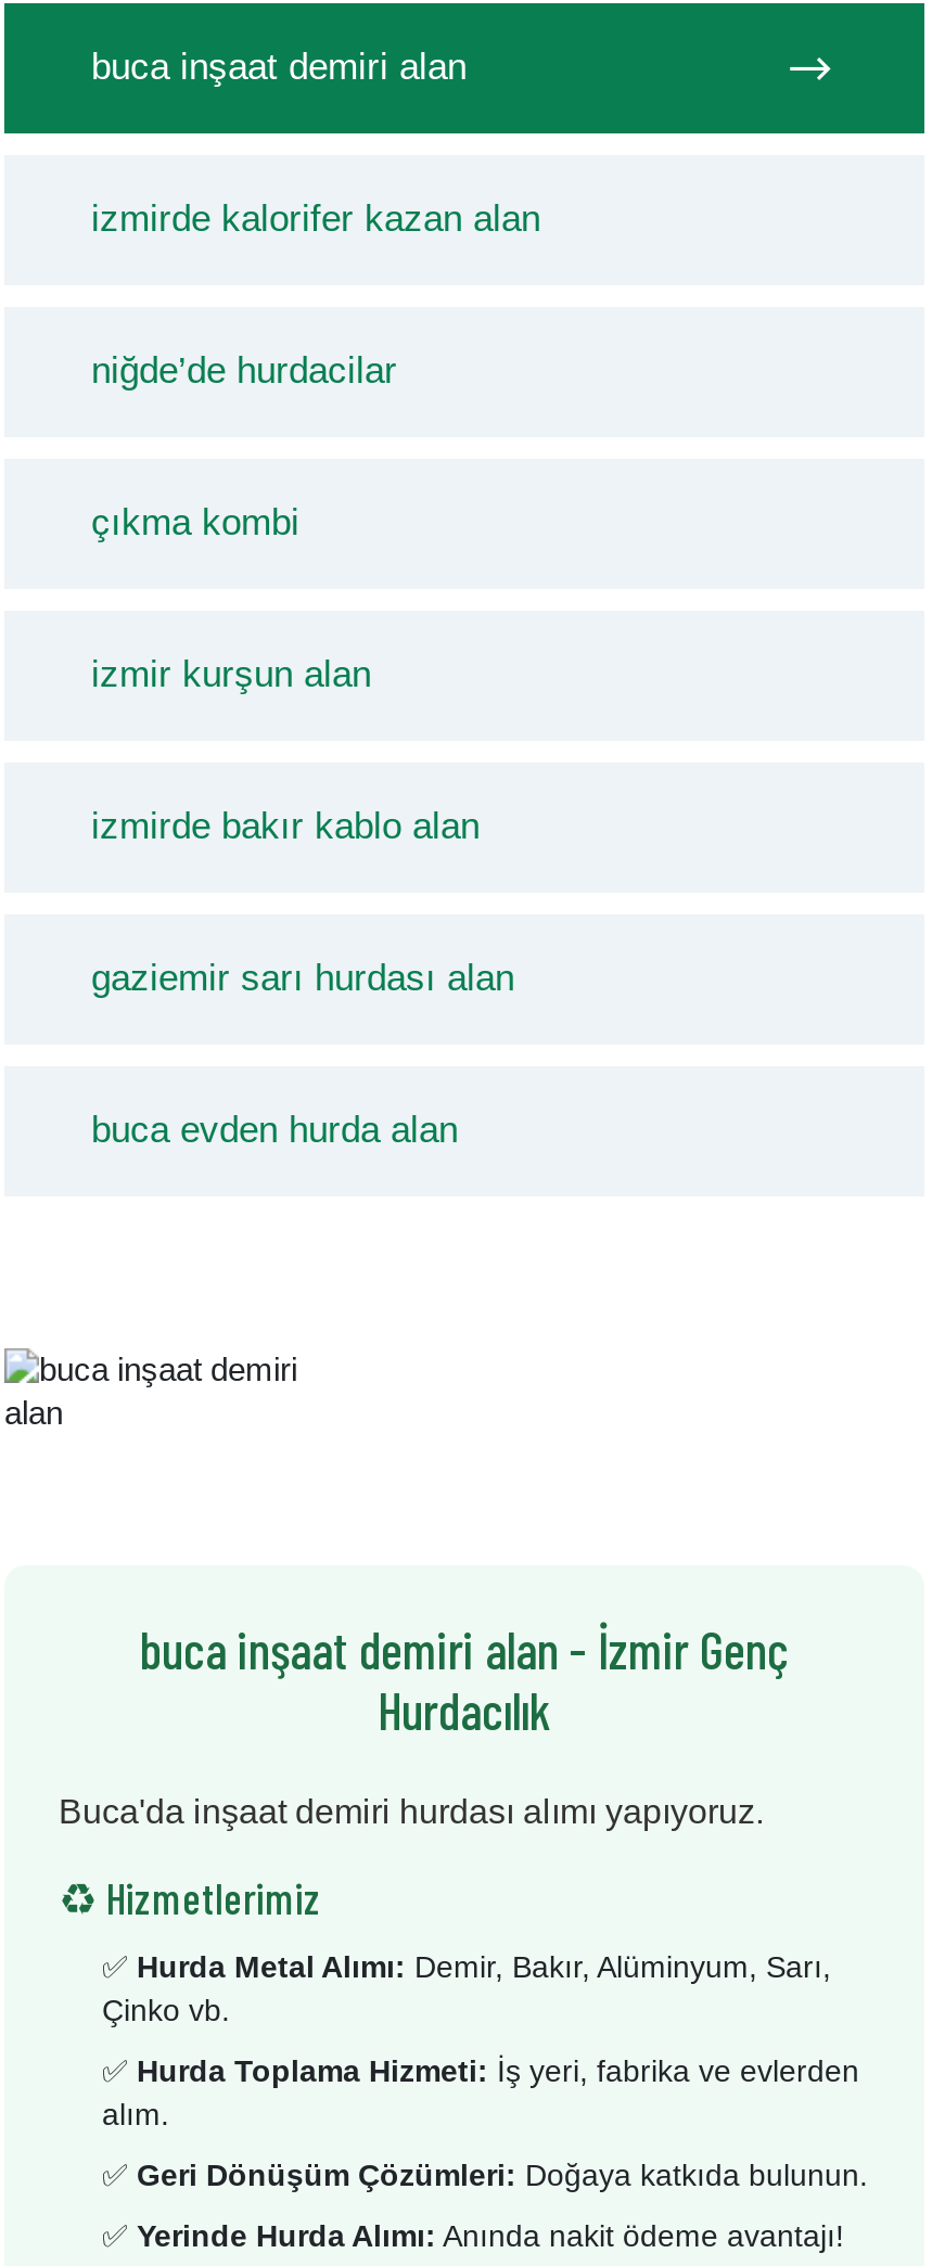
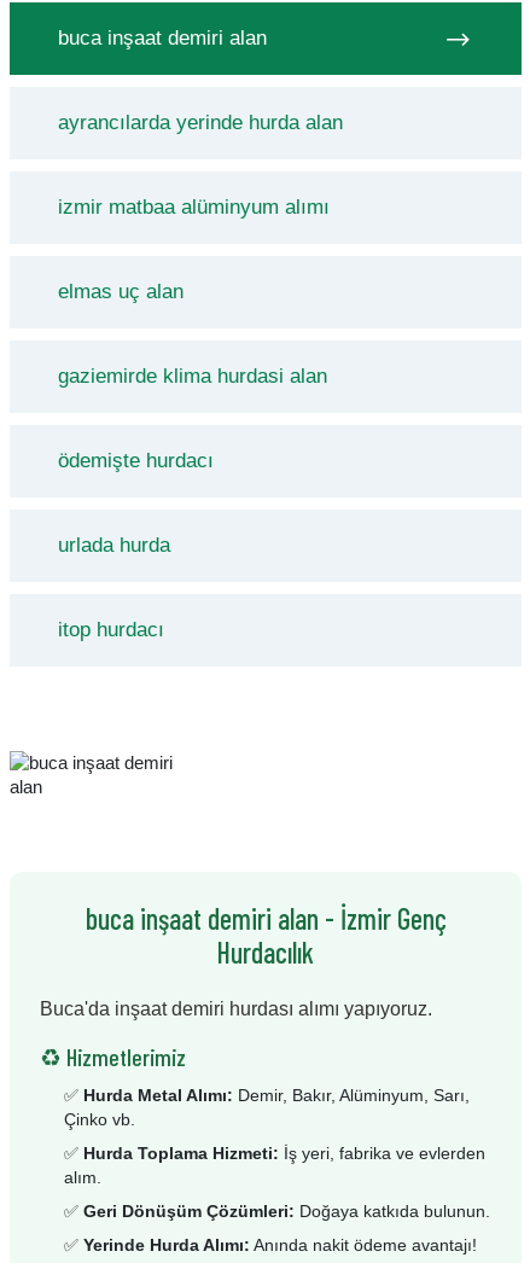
- izmirde kalorifer kazan alan
+ ayrancılarda yerinde hurda alan

- niğde’de hurdacilar
+ izmir matbaa alüminyum alımı

- çıkma kombi
+ elmas uç alan

- izmir kurşun alan
+ gaziemirde klima hurdasi alan

- izmirde bakır kablo alan
+ ödemişte hurdacı

- gaziemir sarı hurdası alan
+ urlada hurda

- buca evden hurda alan
+ itop hurdacı
